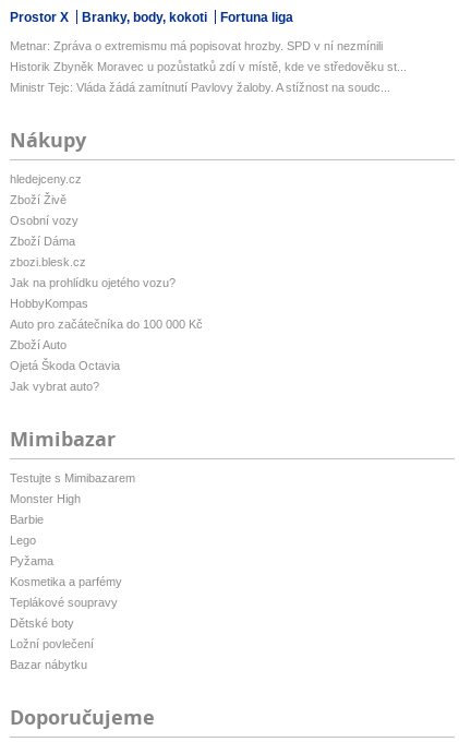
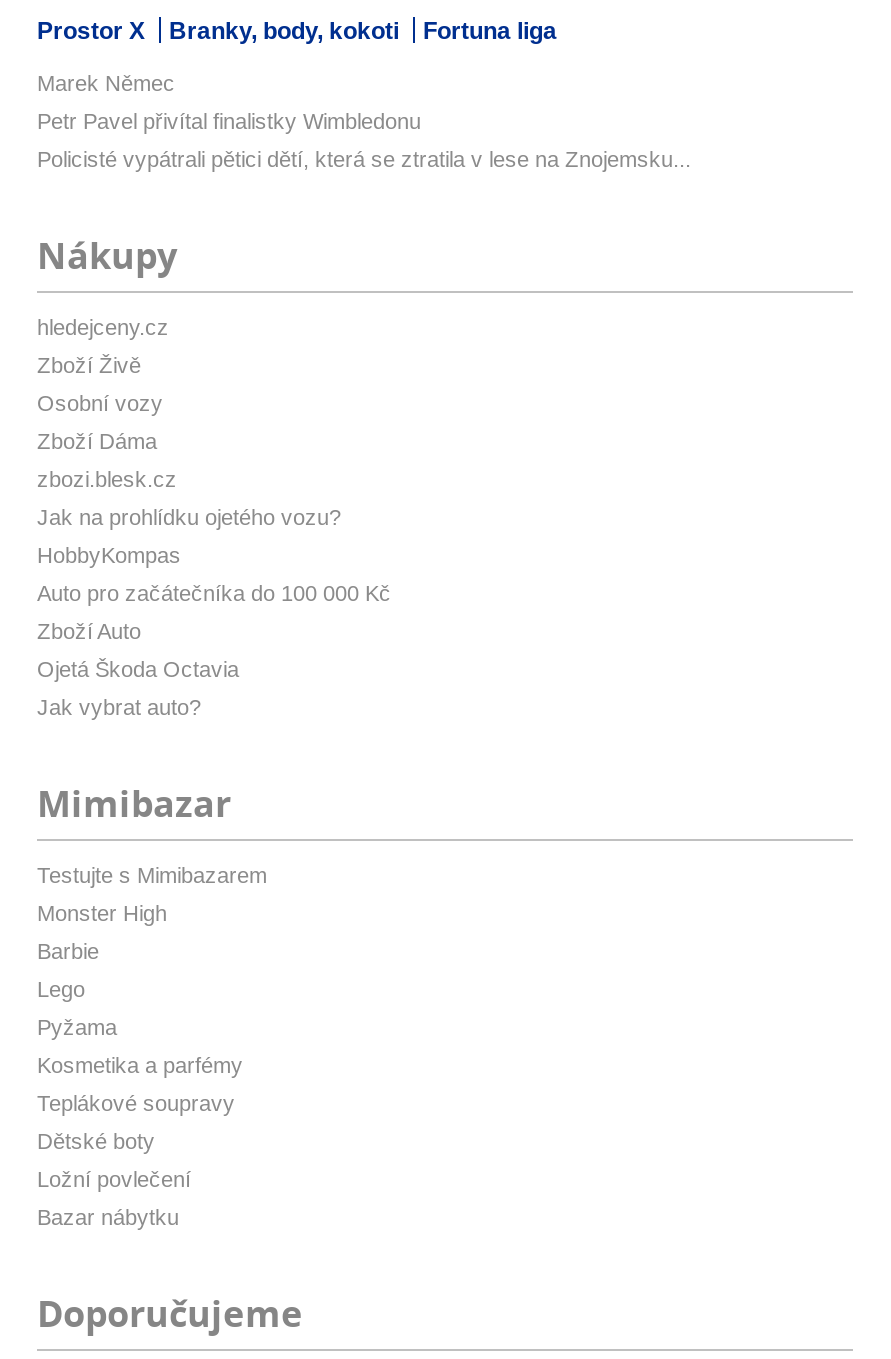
- Metnar: Zpráva o extremismu má popisovat hrozby. SPD v ní nezmínili
+ Marek Němec

- Historik Zbyněk Moravec u pozůstatků zdí v místě, kde ve středověku st...
+ Petr Pavel přivítal finalistky Wimbledonu

- Ministr Tejc: Vláda žádá zamítnutí Pavlovy žaloby. A stížnost na soudc...
+ Policisté vypátrali pětici dětí, která se ztratila v lese na Znojemsku...
